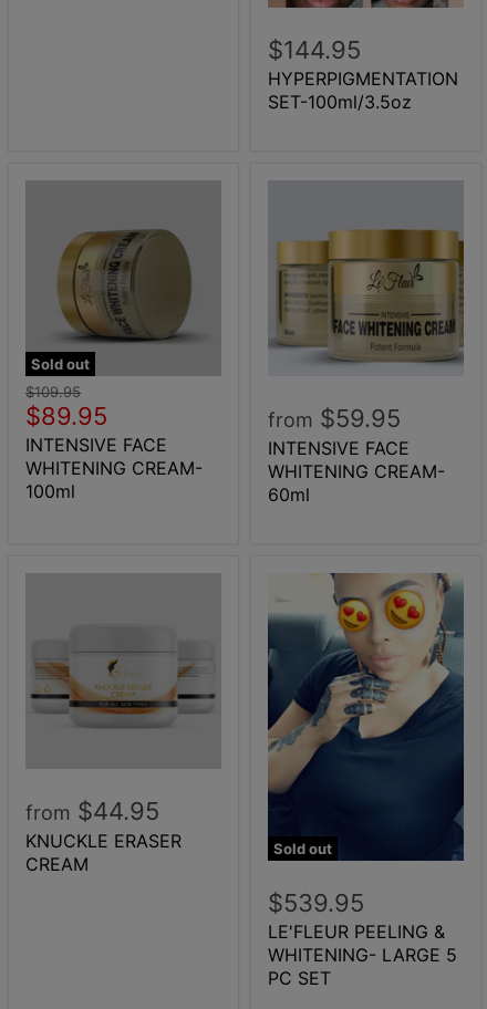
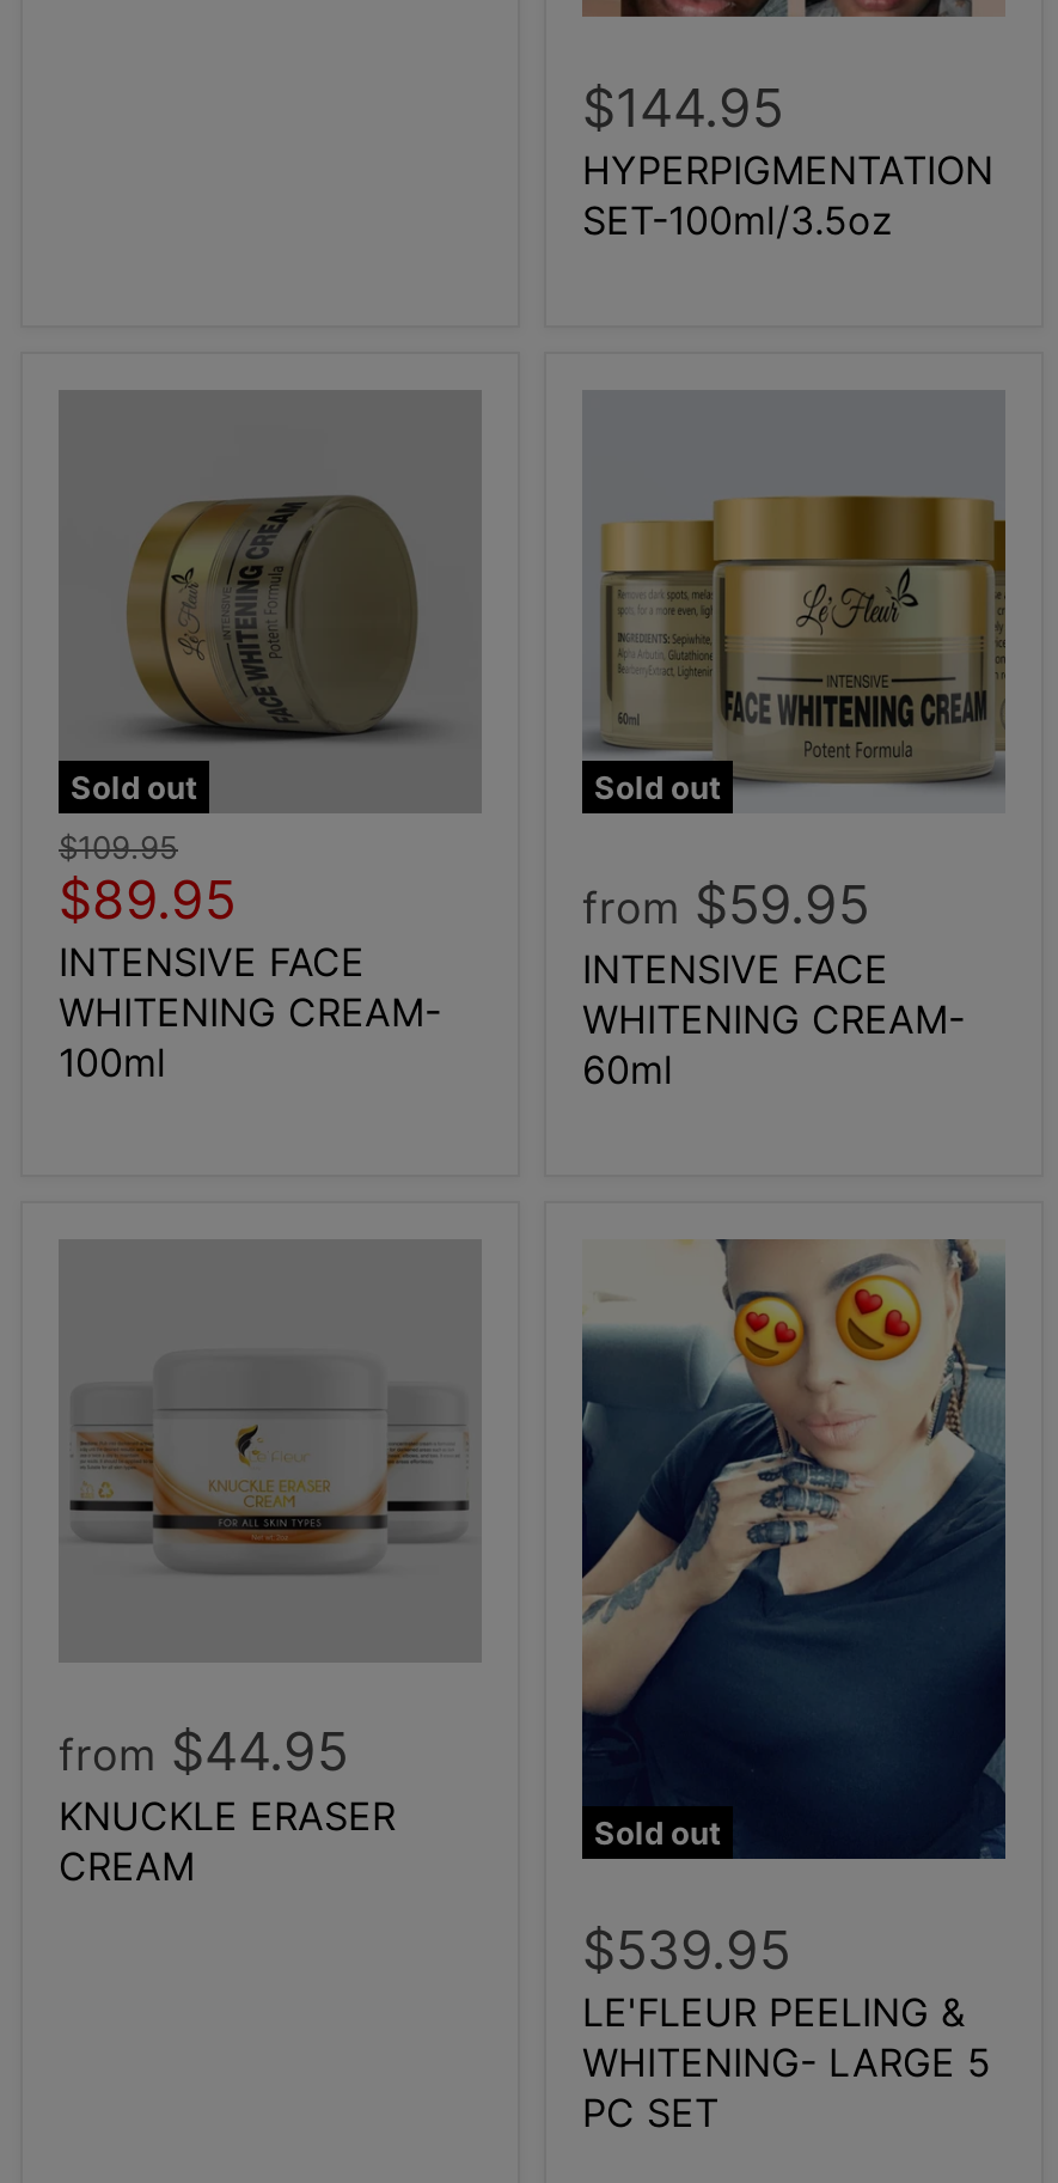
+ Sold out
